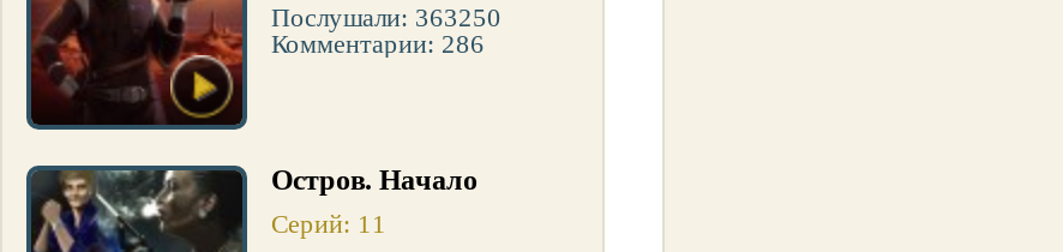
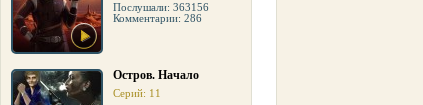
- Послушали: 363250
+ Послушали: 363156
